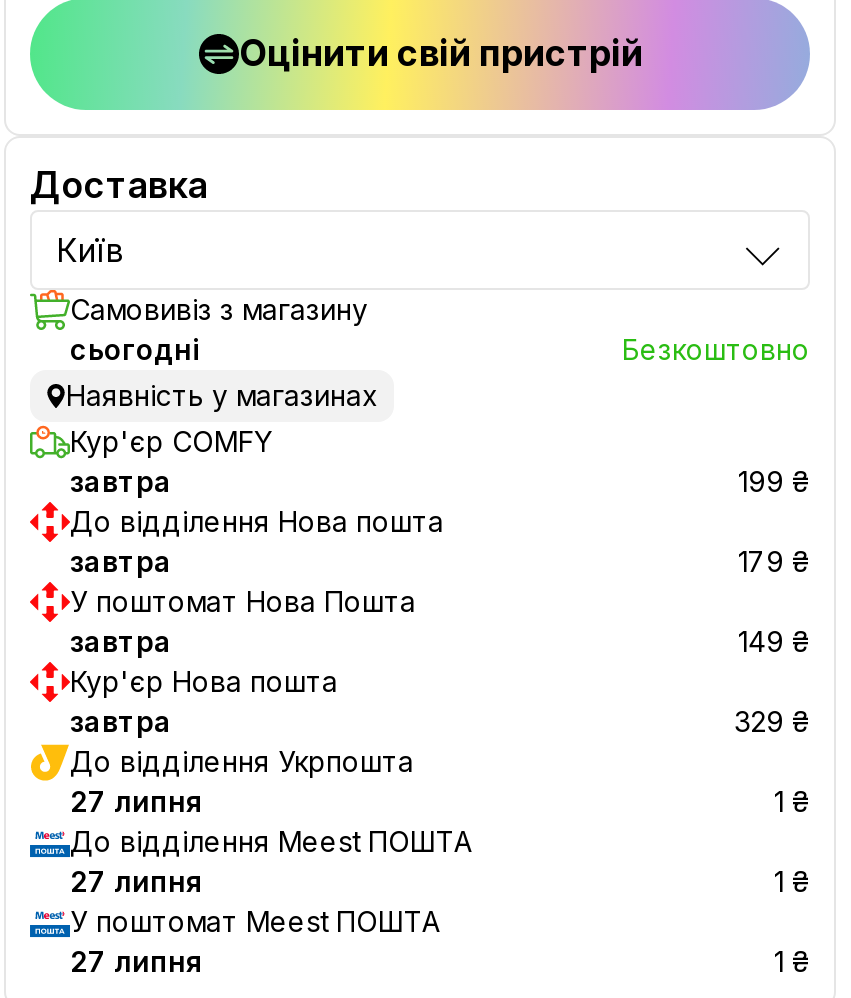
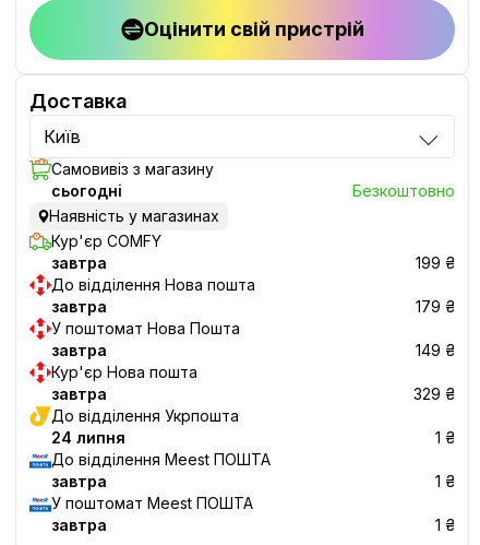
- 27 липня
+ 24 липня

- 27 липня
+ завтра

- 27 липня
+ завтра
